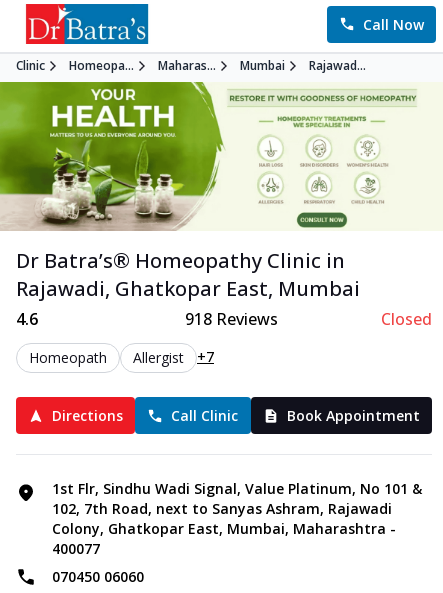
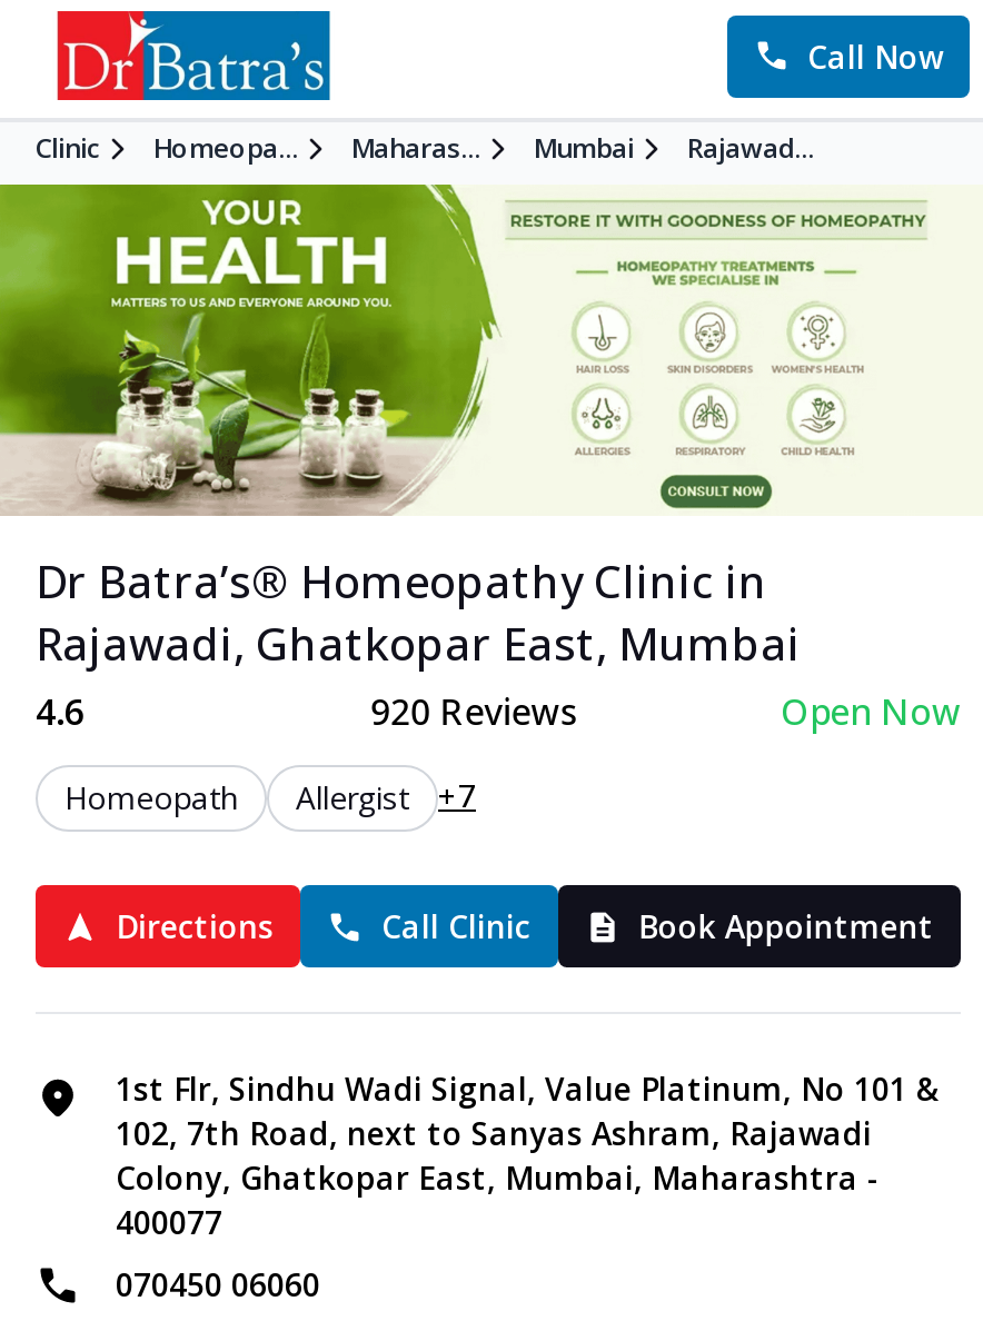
- 918 Reviews
- Closed
+ 920 Reviews
+ Open Now
